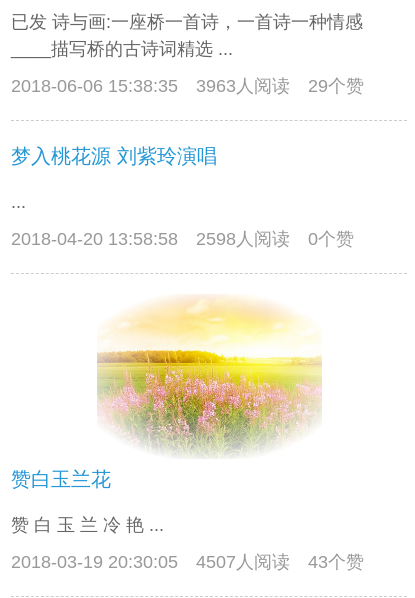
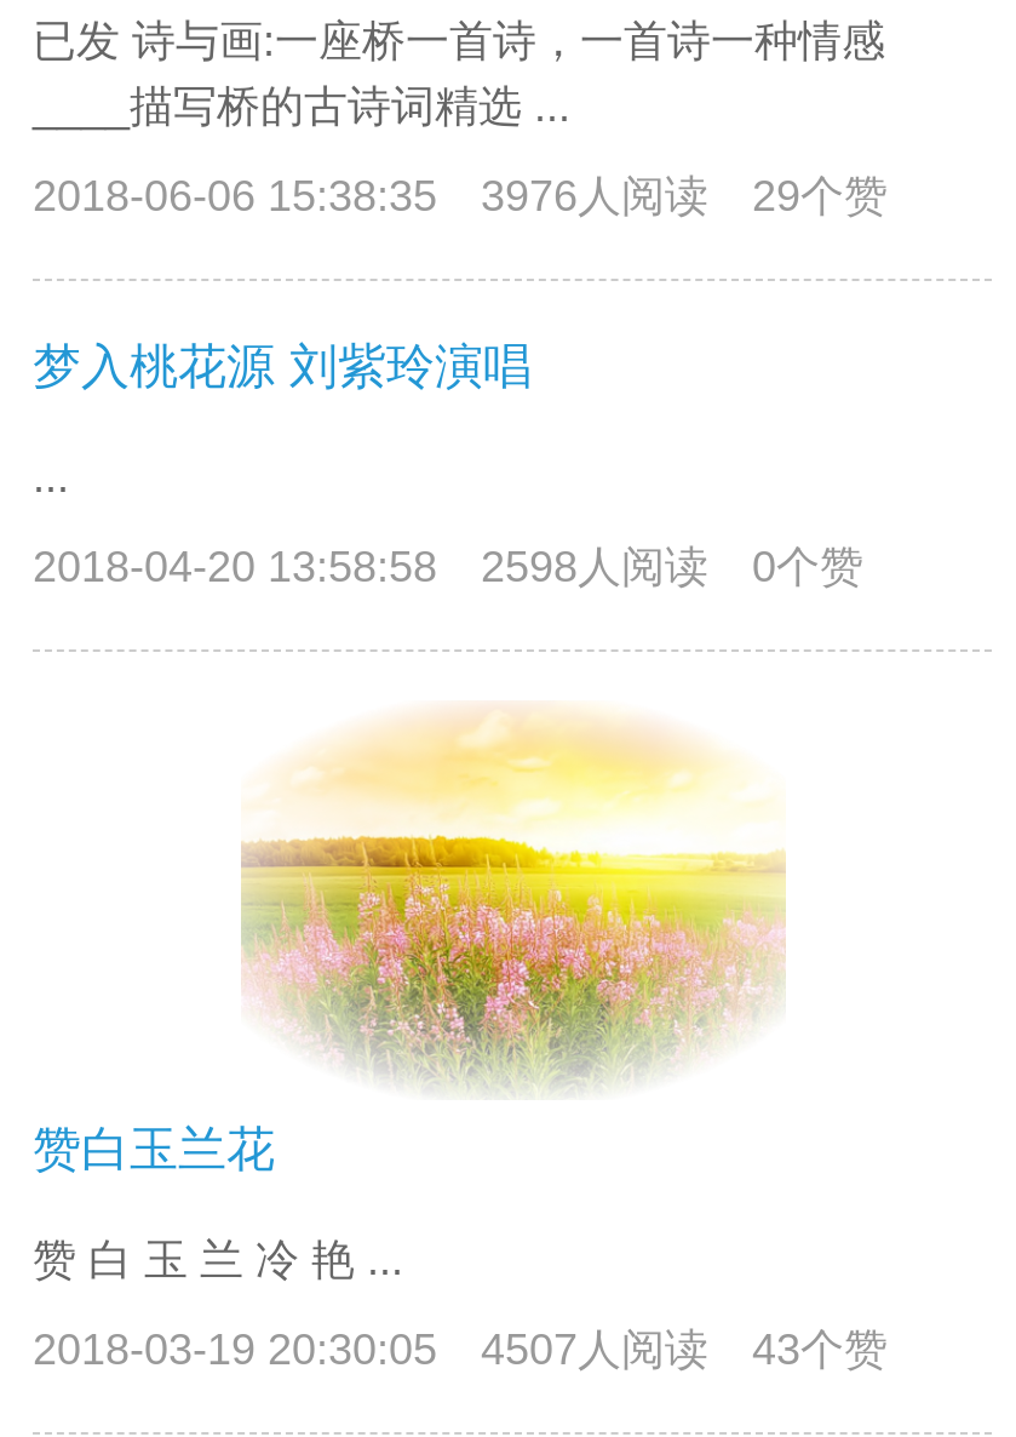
- 2018-06-06 15:38:35 3963人阅读 29个赞
+ 2018-06-06 15:38:35 3976人阅读 29个赞
